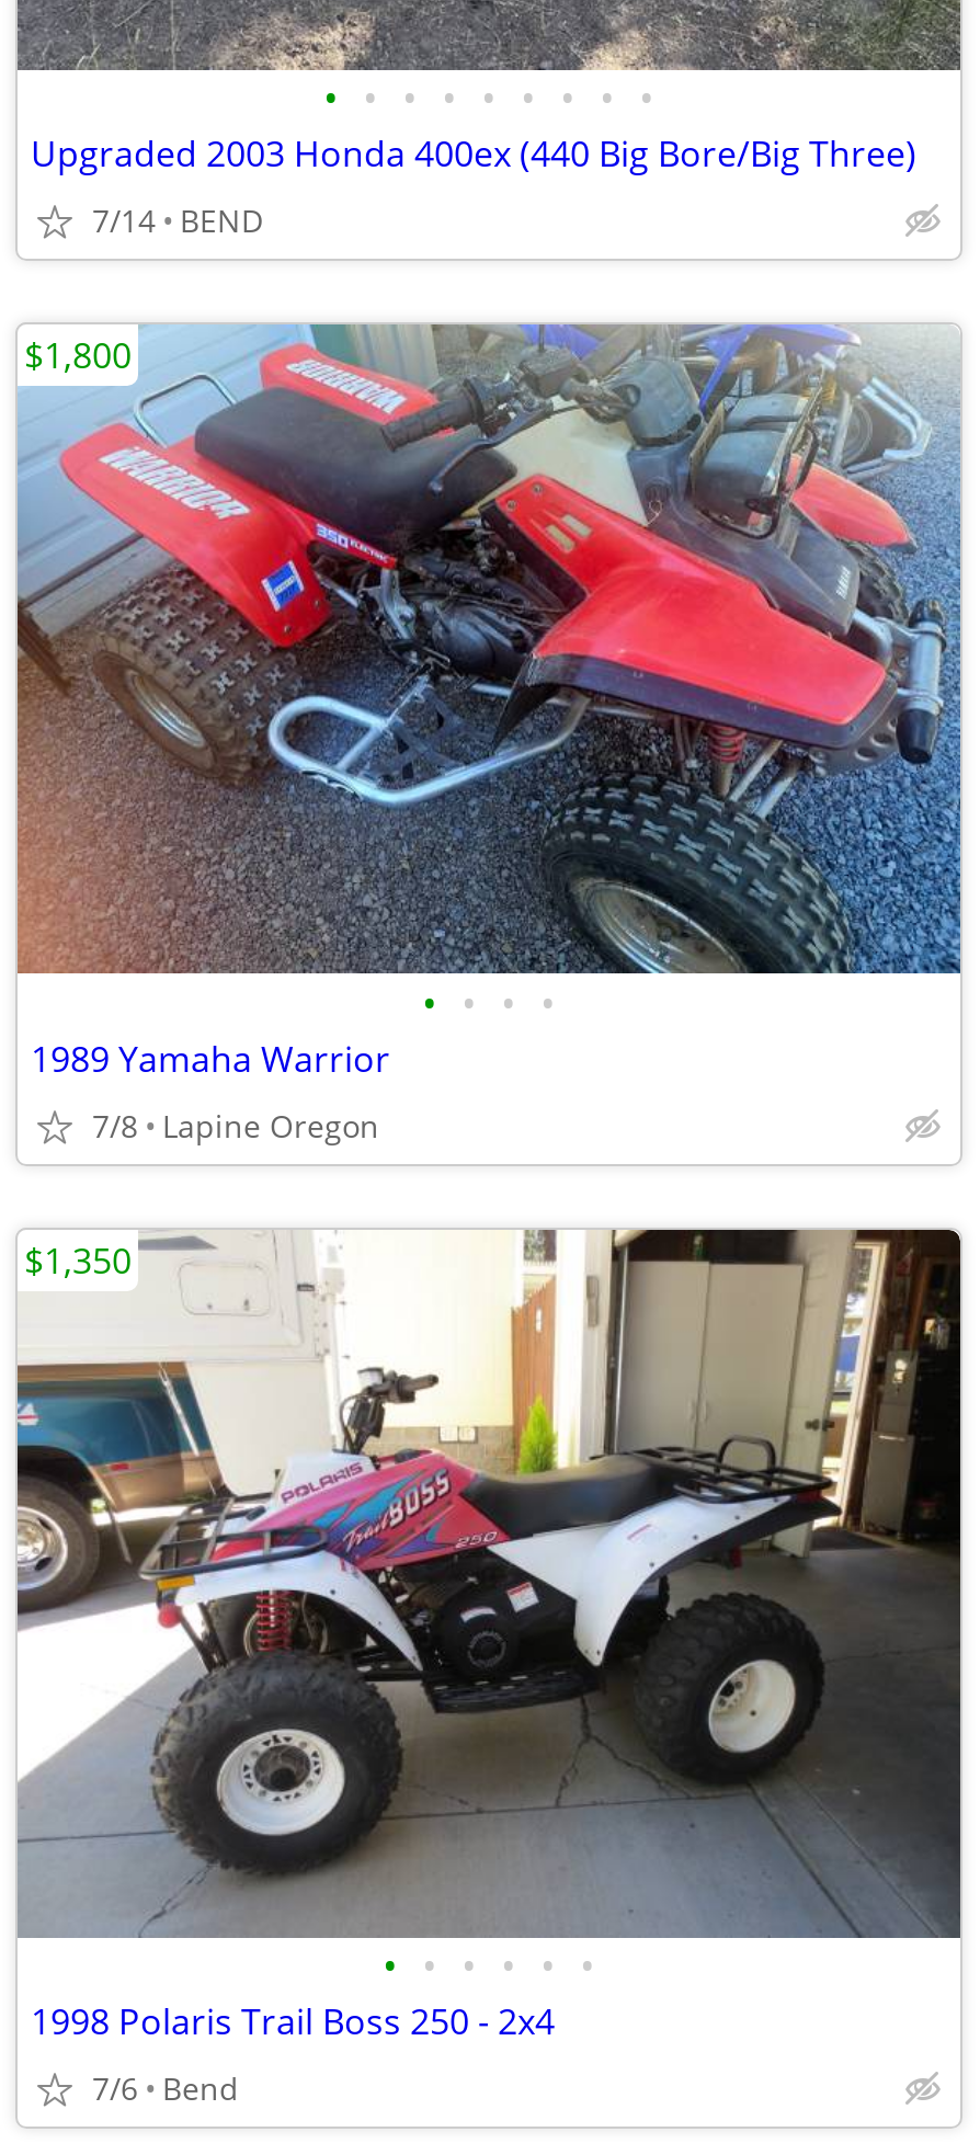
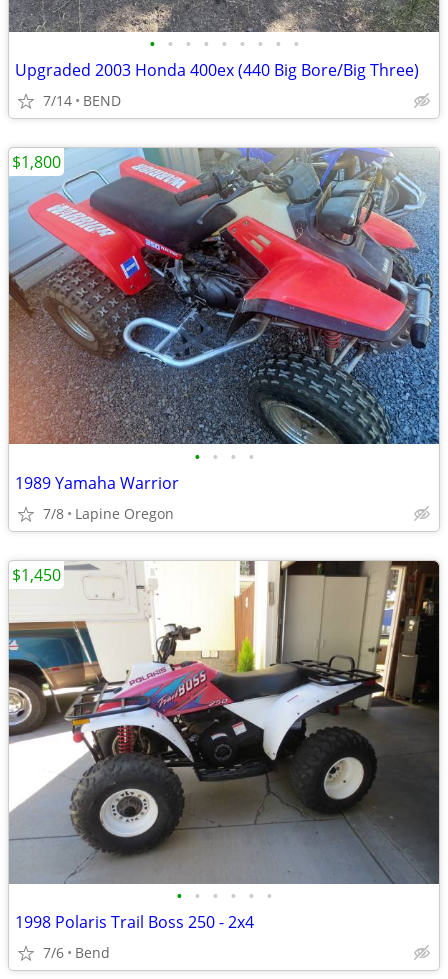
- $1,350
+ $1,450
